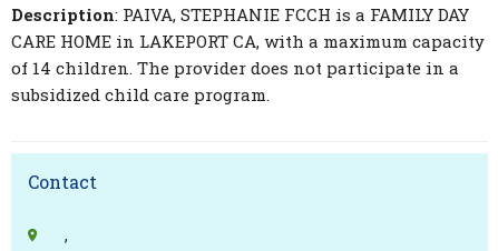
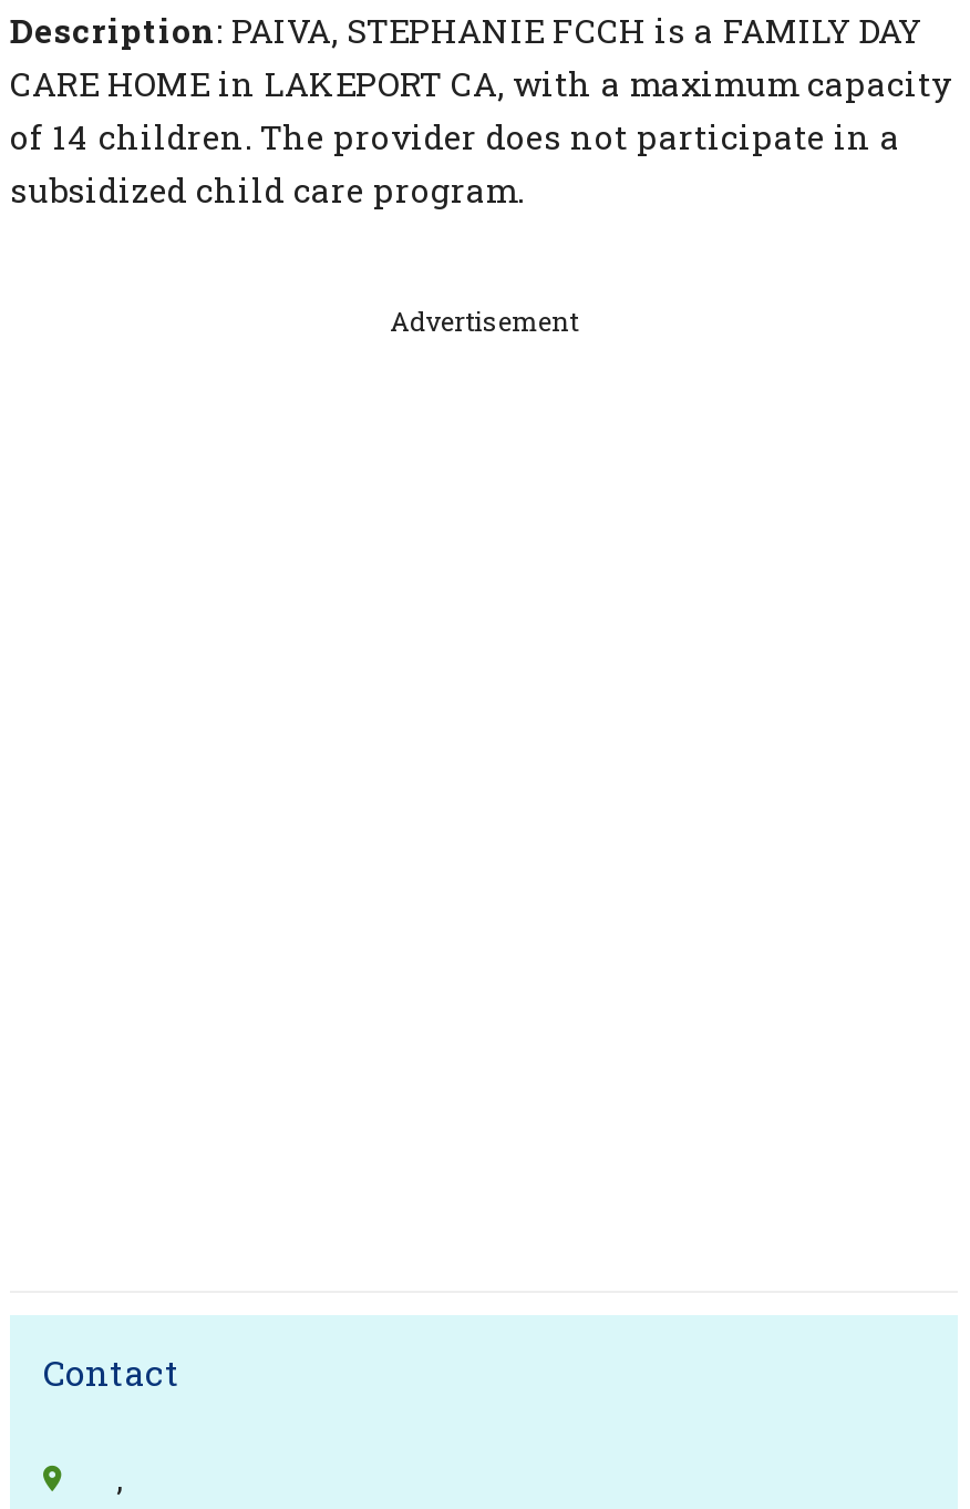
+ Advertisement
